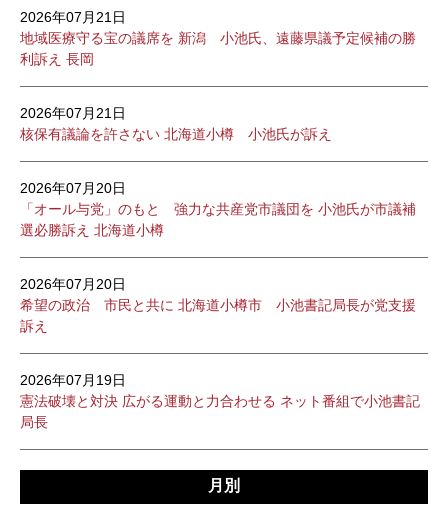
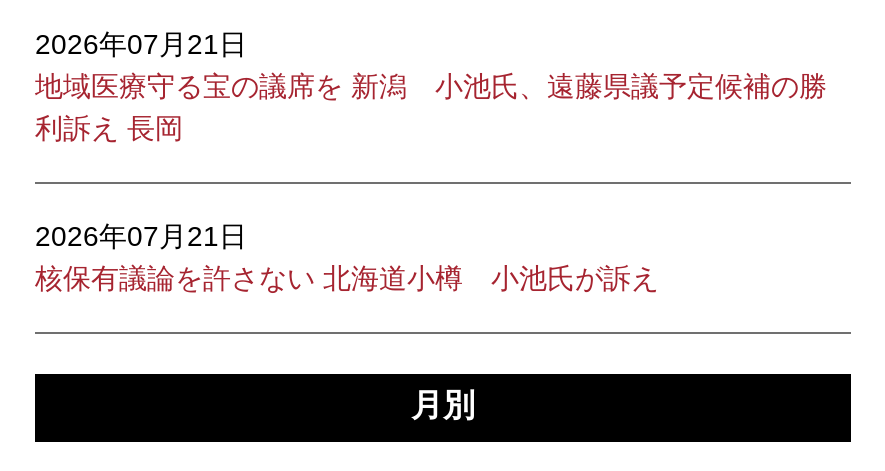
- 2026年07月20日
- 「オール与党」のもと 強力な共産党市議団を 小池氏が市議補
- 選必勝訴え 北海道小樽
- 2026年07月20日
- 希望の政治 市民と共に 北海道小樽市 小池書記局長が党支援
- 訴え
- 2026年07月19日
- 憲法破壊と対決 広がる運動と力合わせる ネット番組で小池書記
- 局長
